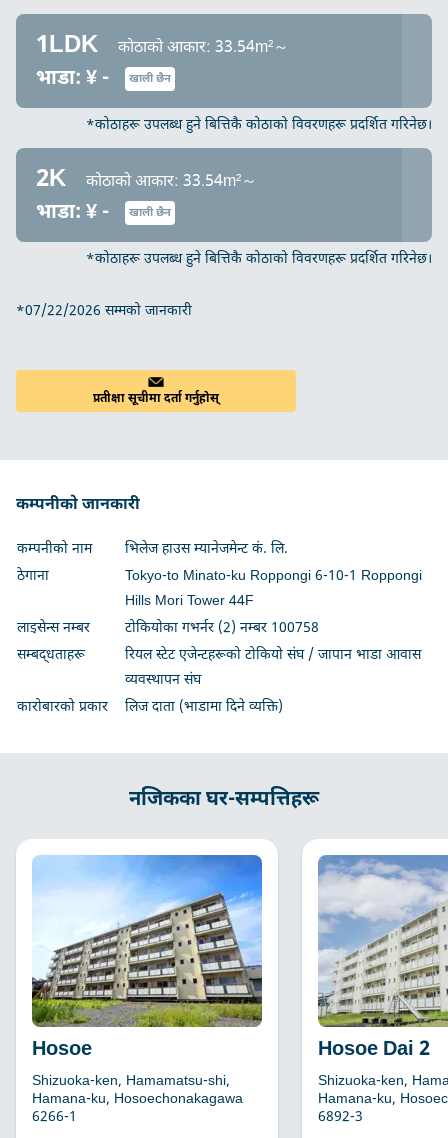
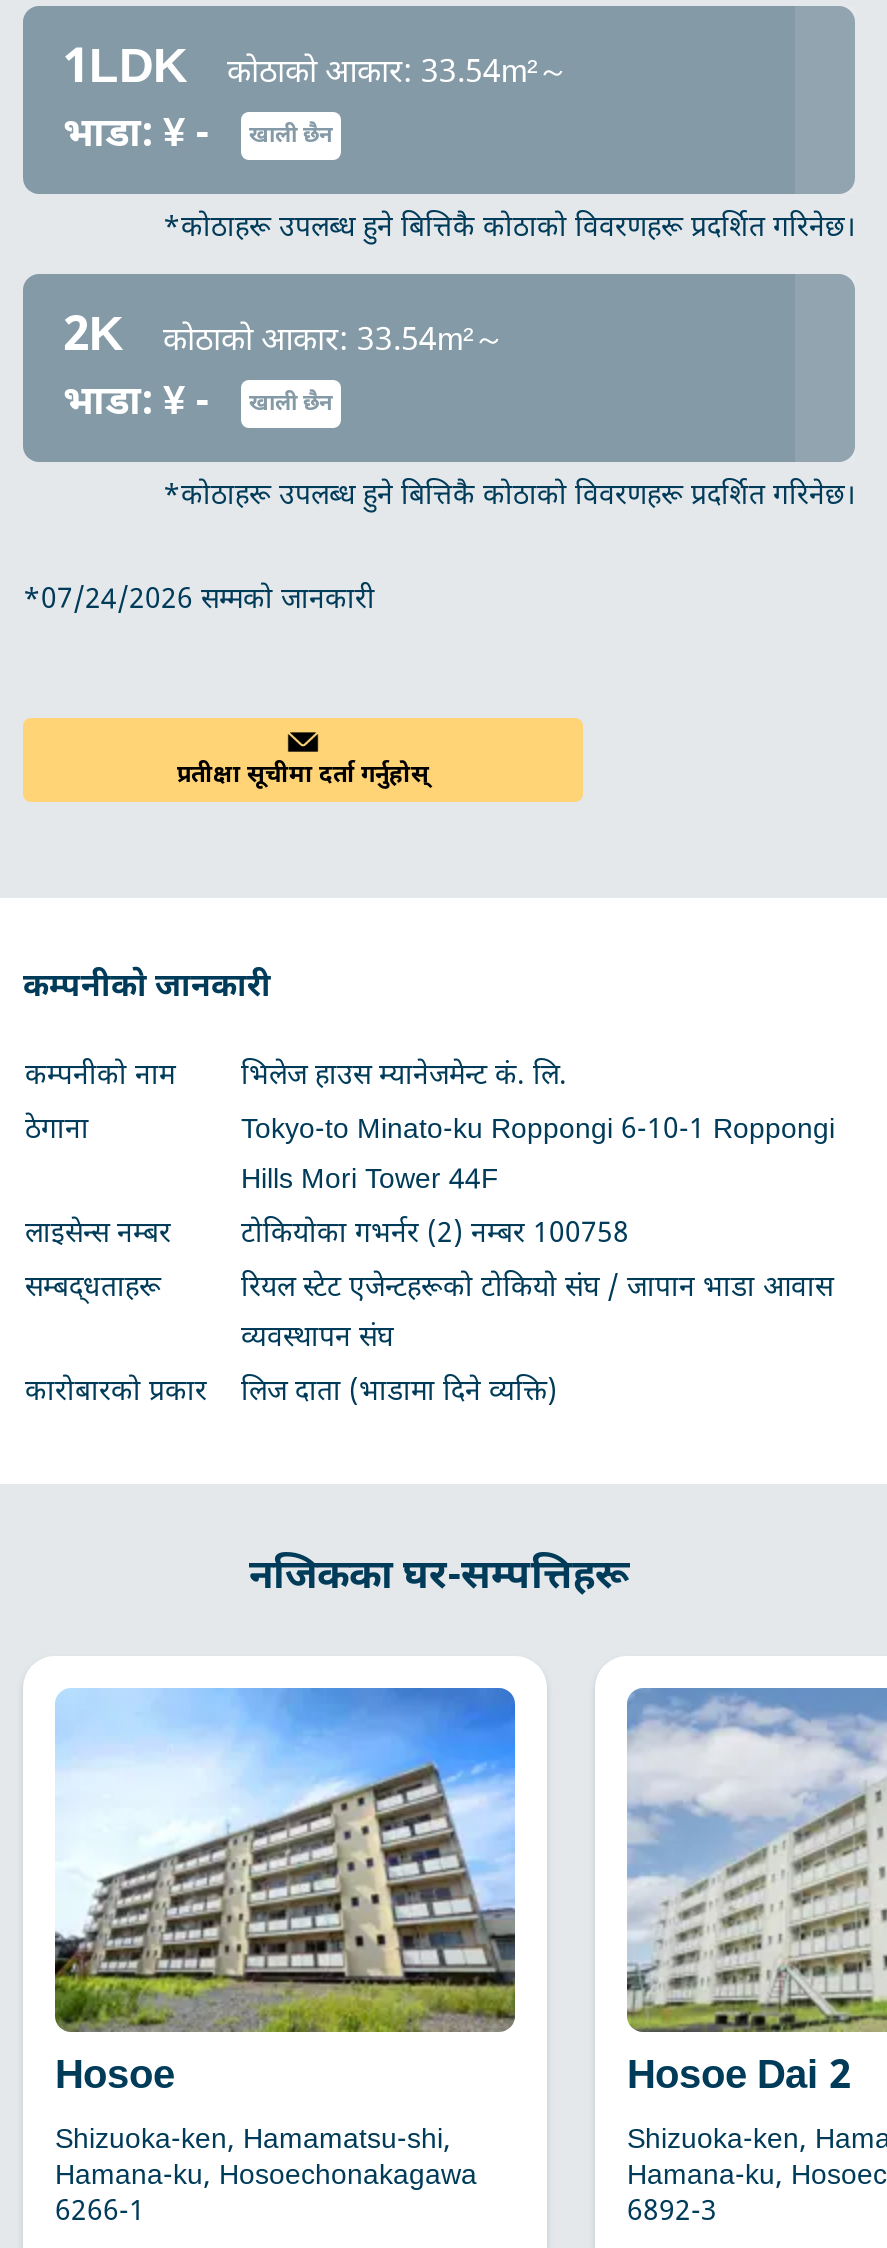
- *07/22/2026 सम्मको जानकारी
+ *07/24/2026 सम्मको जानकारी
